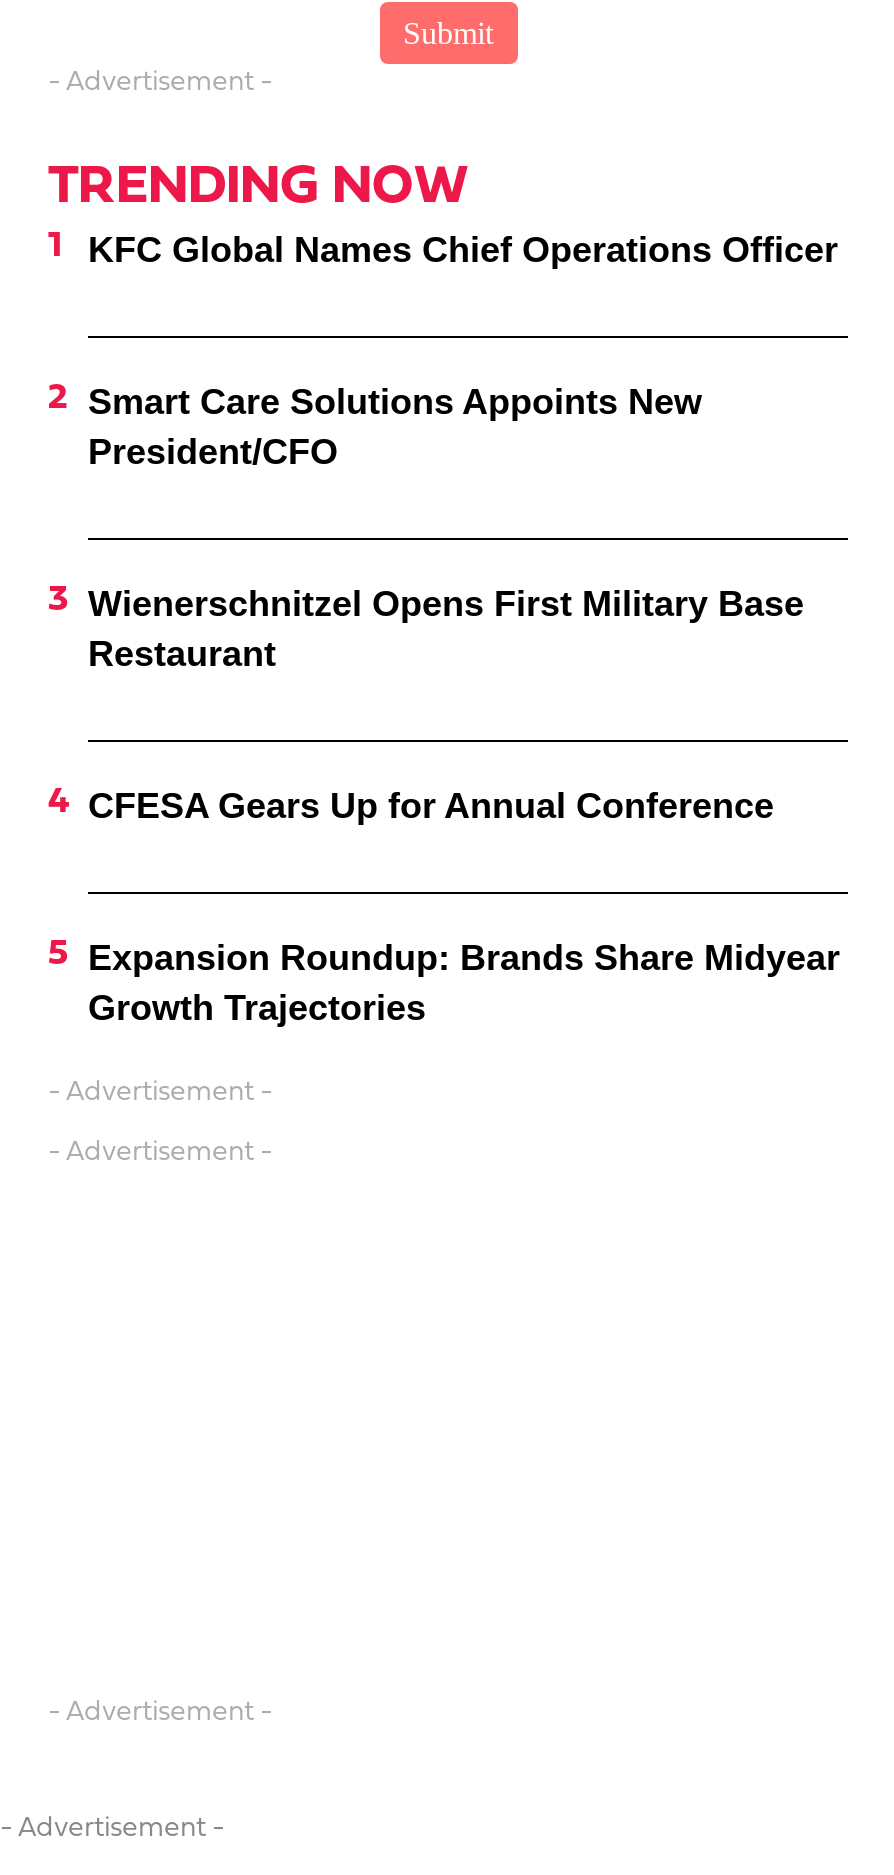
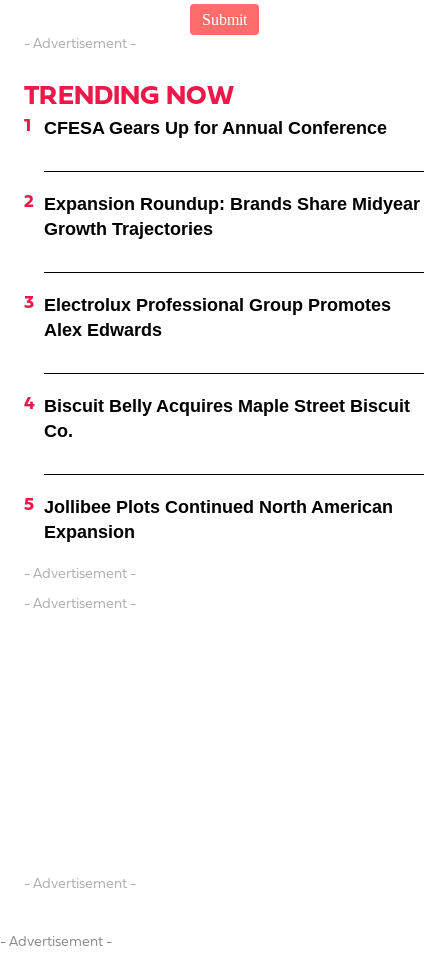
- KFC Global Names Chief Operations Officer

- Smart Care Solutions Appoints New
- President/CFO

- Wienerschnitzel Opens First Military Base
- Restaurant

moved up: CFESA Gears Up for Annual Conference | Expansion Roundup: Brands Share Midyear | Growth Trajectories

+ Electrolux Professional Group Promotes
+ Alex Edwards

+ Biscuit Belly Acquires Maple Street Biscuit
+ Co.

+ Jollibee Plots Continued North American
+ Expansion
